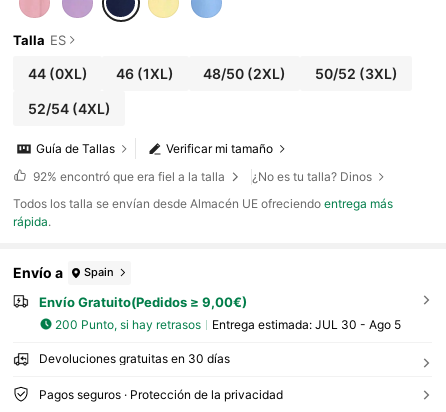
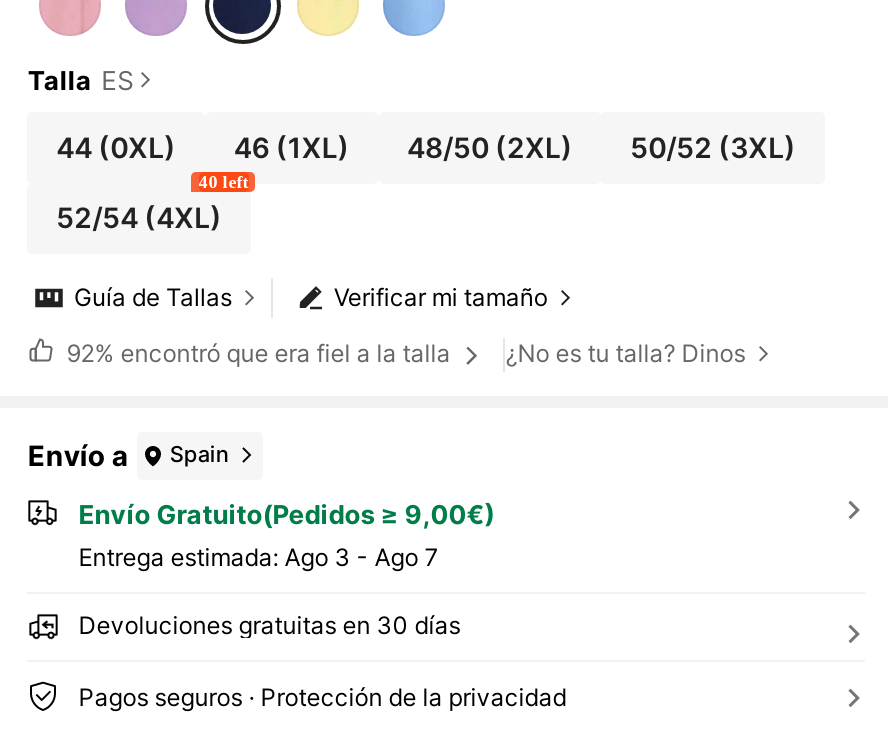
+ 40 left

- Todos los talla se envían desde Almacén UE ofreciendo entrega más
- rápida.

- 200 Punto, si hay retrasos
- Entrega estimada: JUL 30 - Ago 5
+ Entrega estimada: Ago 3 - Ago 7
